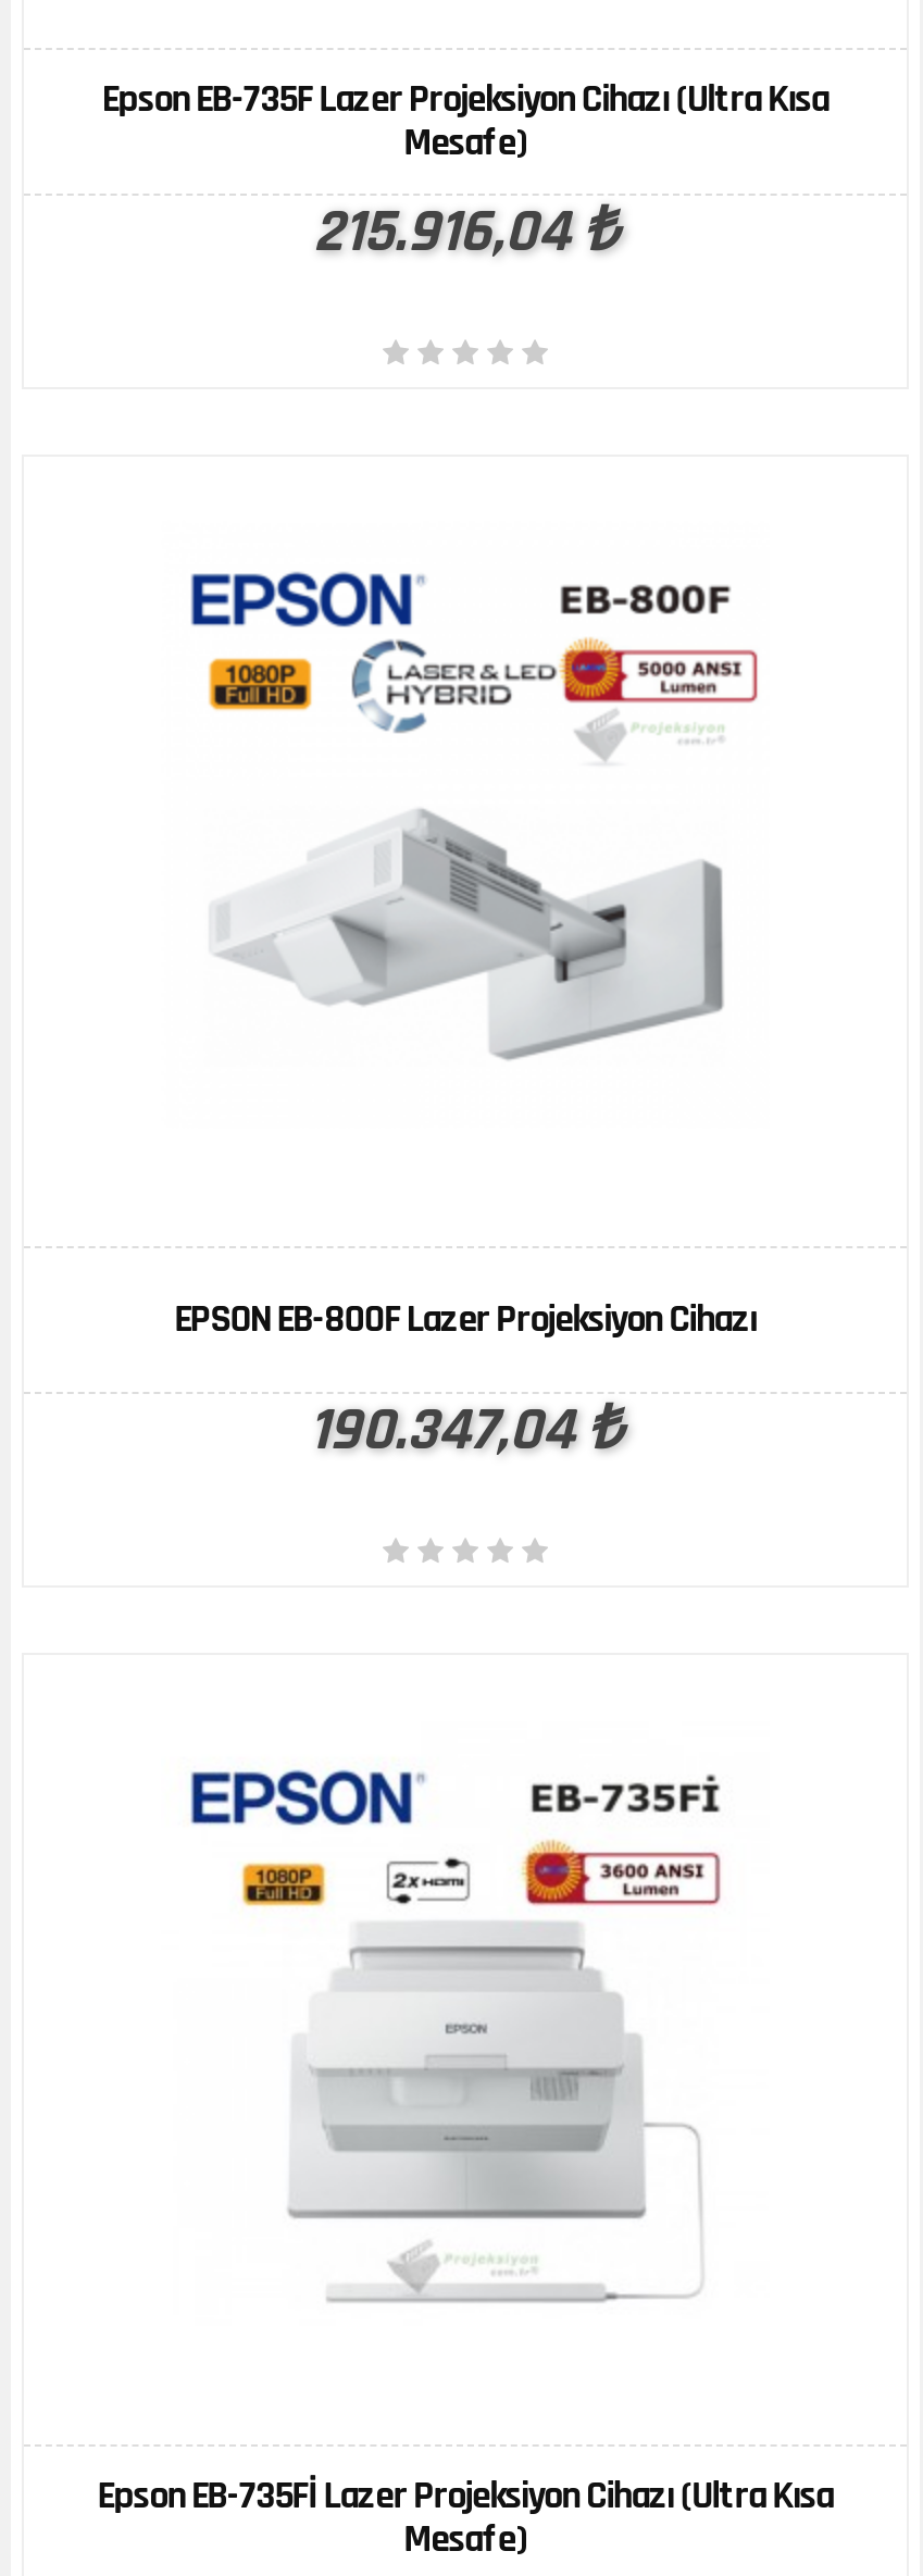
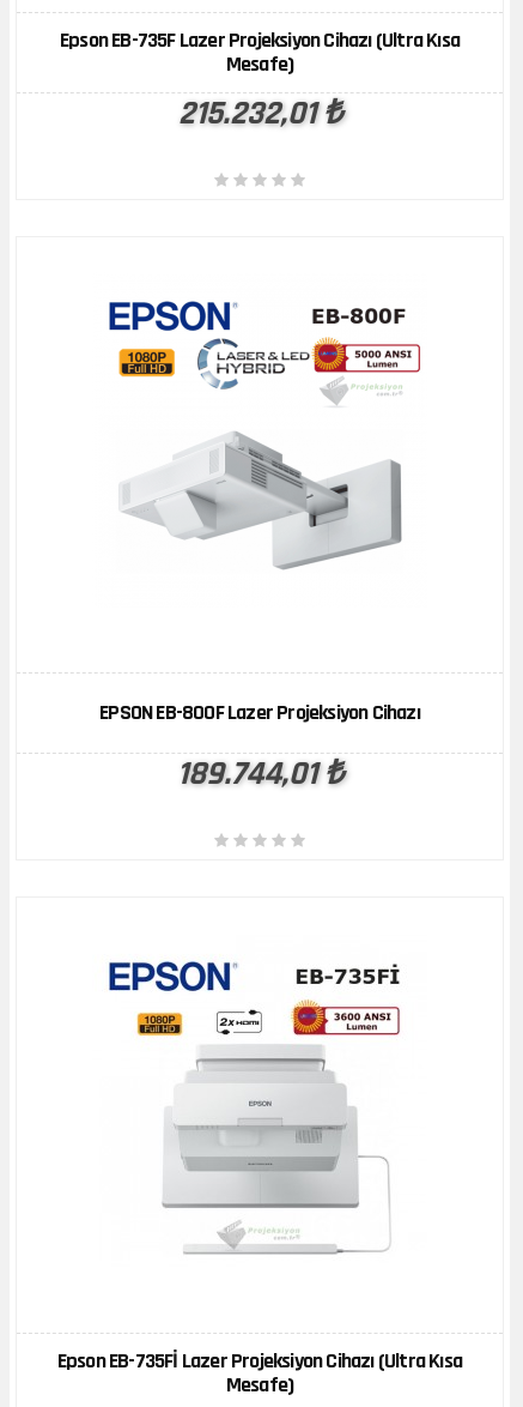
- 215.916,04 ₺
+ 215.232,01 ₺

- 190.347,04 ₺
+ 189.744,01 ₺
